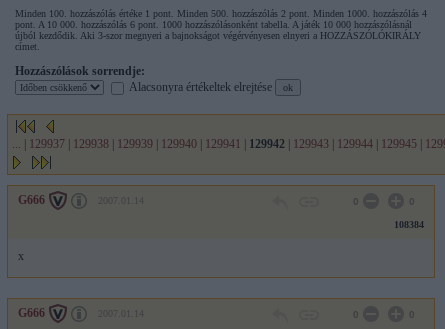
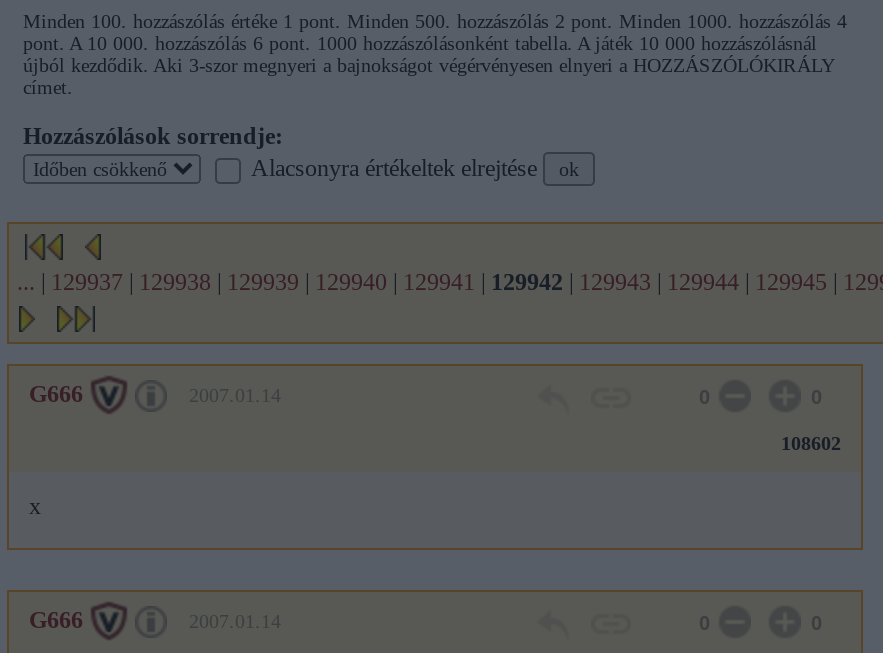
- 108384
+ 108602
